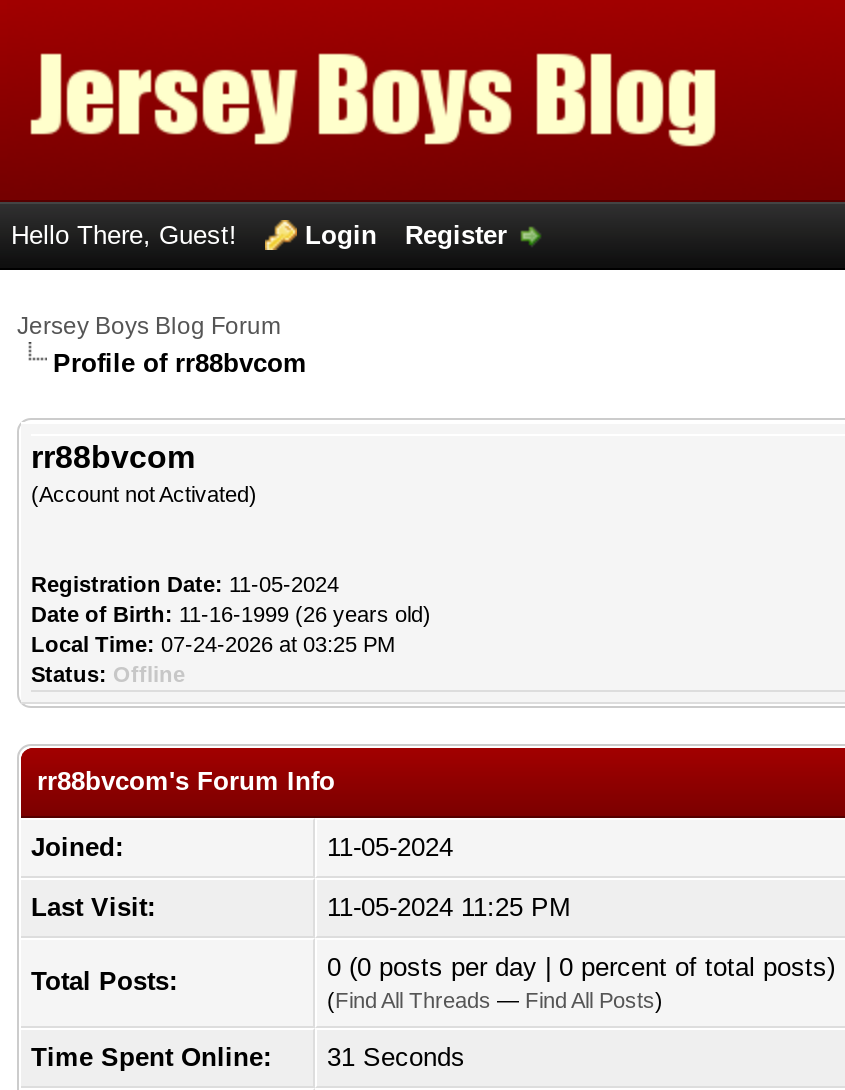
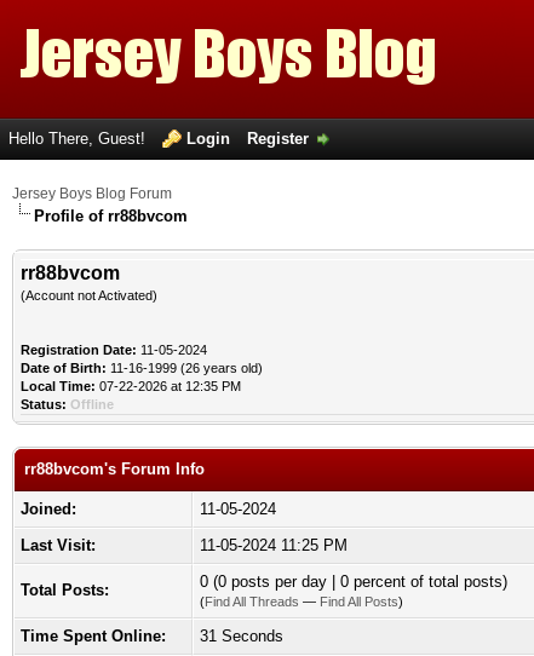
- Local Time: 07-24-2026 at 03:25 PM
+ Local Time: 07-22-2026 at 12:35 PM
